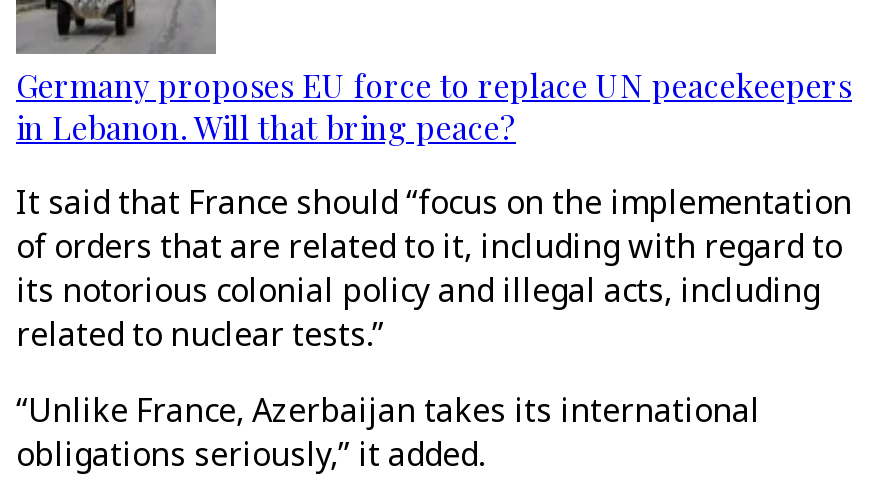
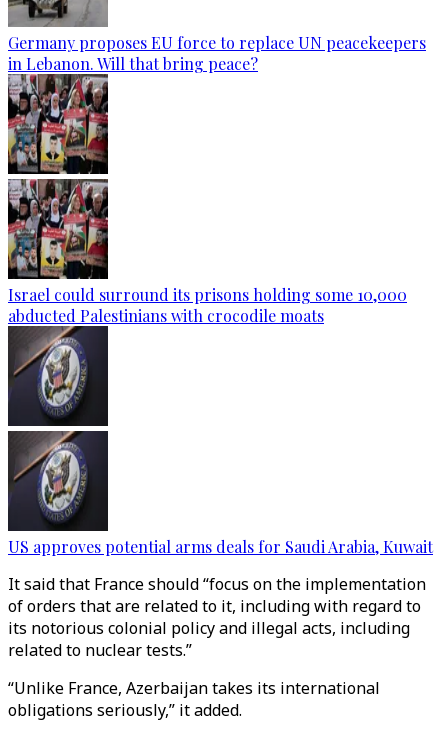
+ [image]
+ Israel could surround its prisons holding some 10,000
+ abducted Palestinians with crocodile moats

+ [image]
+ US approves potential arms deals for Saudi Arabia, Kuwait
